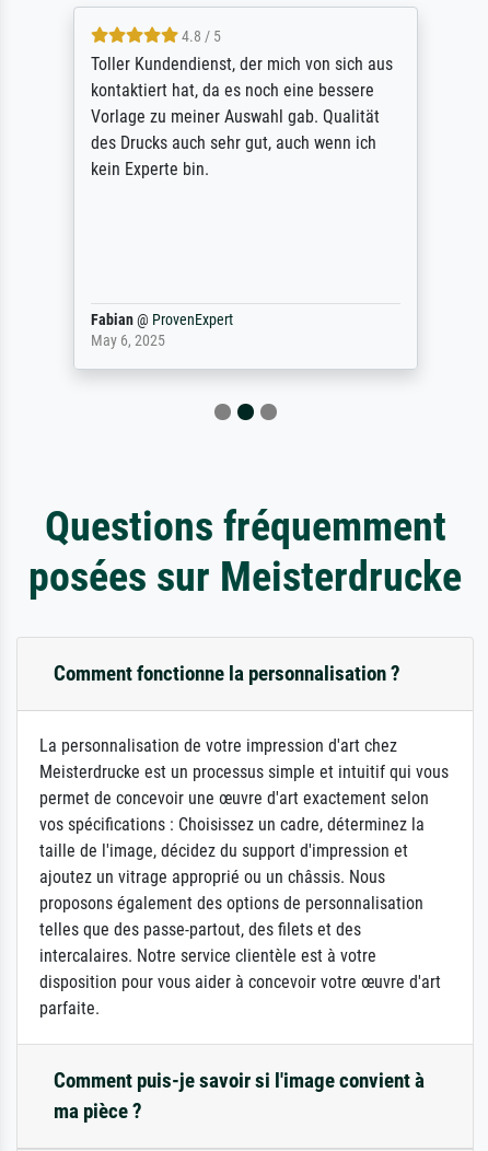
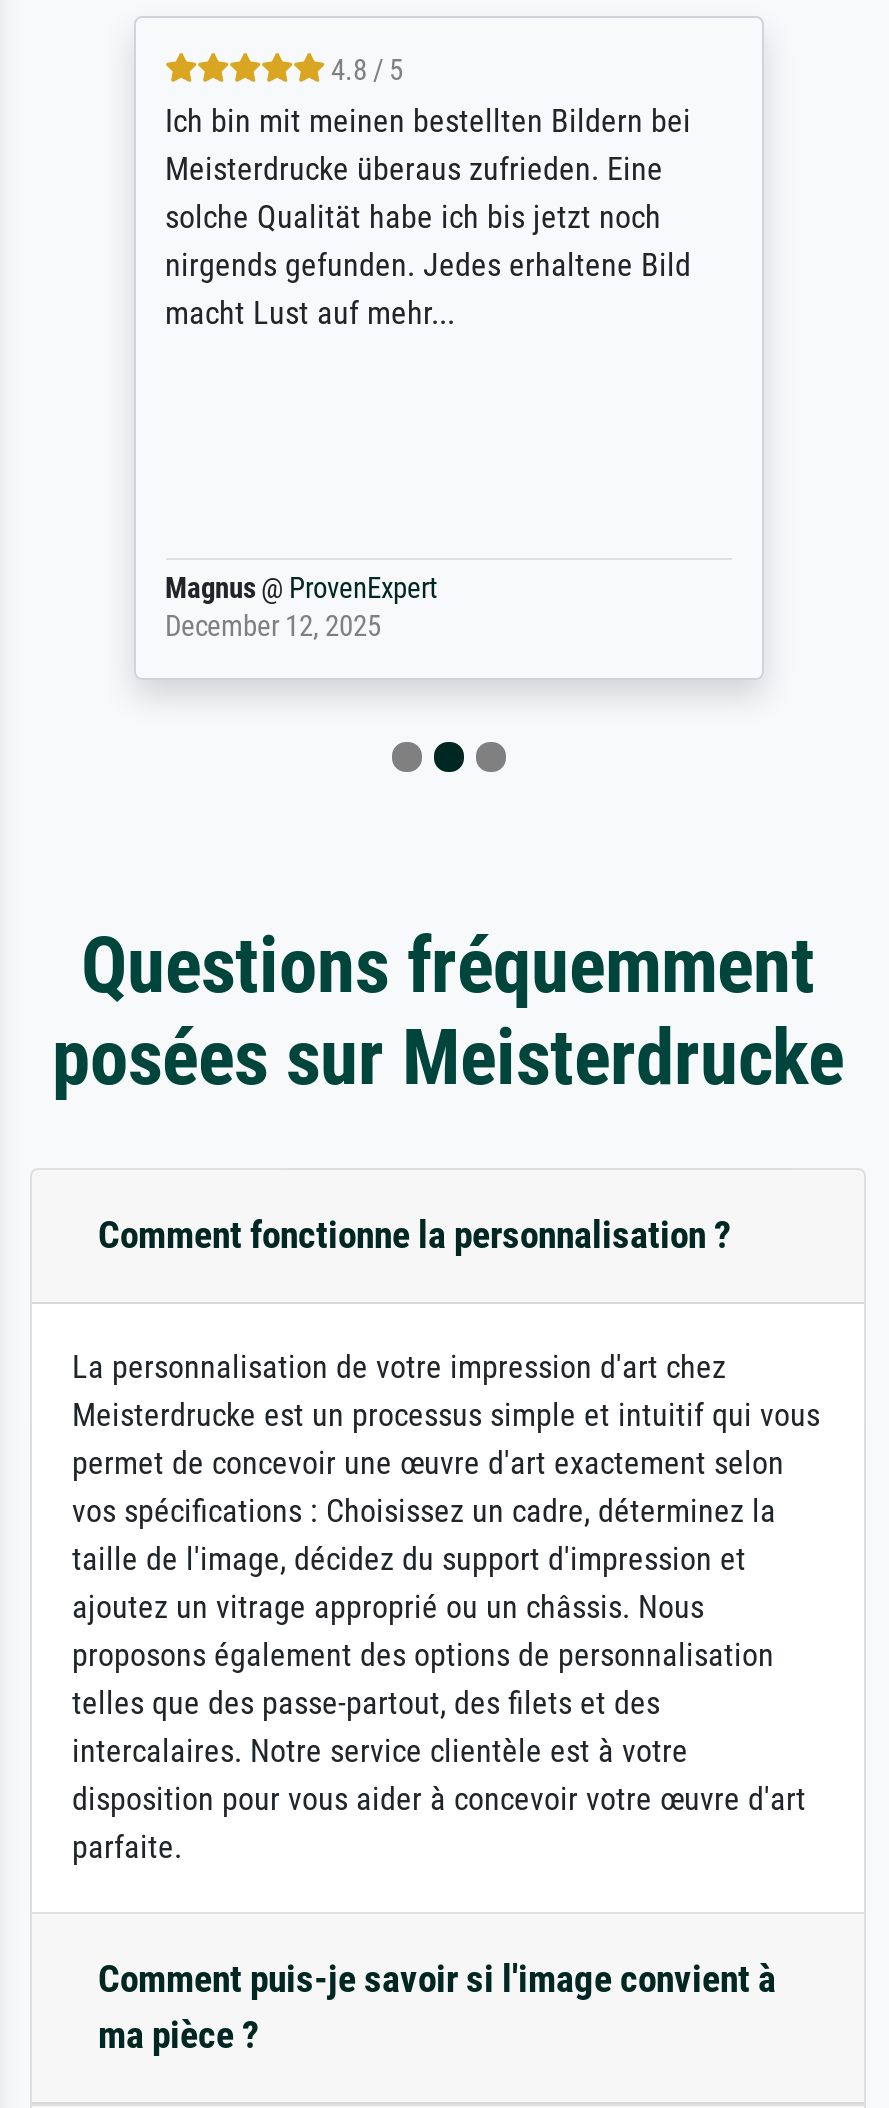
- Toller Kundendienst, der mich von sich aus
- kontaktiert hat, da es noch eine bessere
- Vorlage zu meiner Auswahl gab. Qualität
- des Drucks auch sehr gut, auch wenn ich
- kein Experte bin.
+ Ich bin mit meinen bestellten Bildern bei
+ Meisterdrucke überaus zufrieden. Eine
+ solche Qualität habe ich bis jetzt noch
+ nirgends gefunden. Jedes erhaltene Bild
+ macht Lust auf mehr...

- Fabian @ ProvenExpert
- May 6, 2025
+ Magnus @ ProvenExpert
+ December 12, 2025
